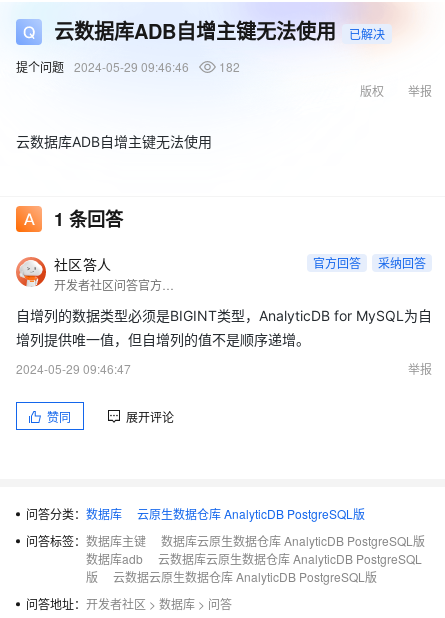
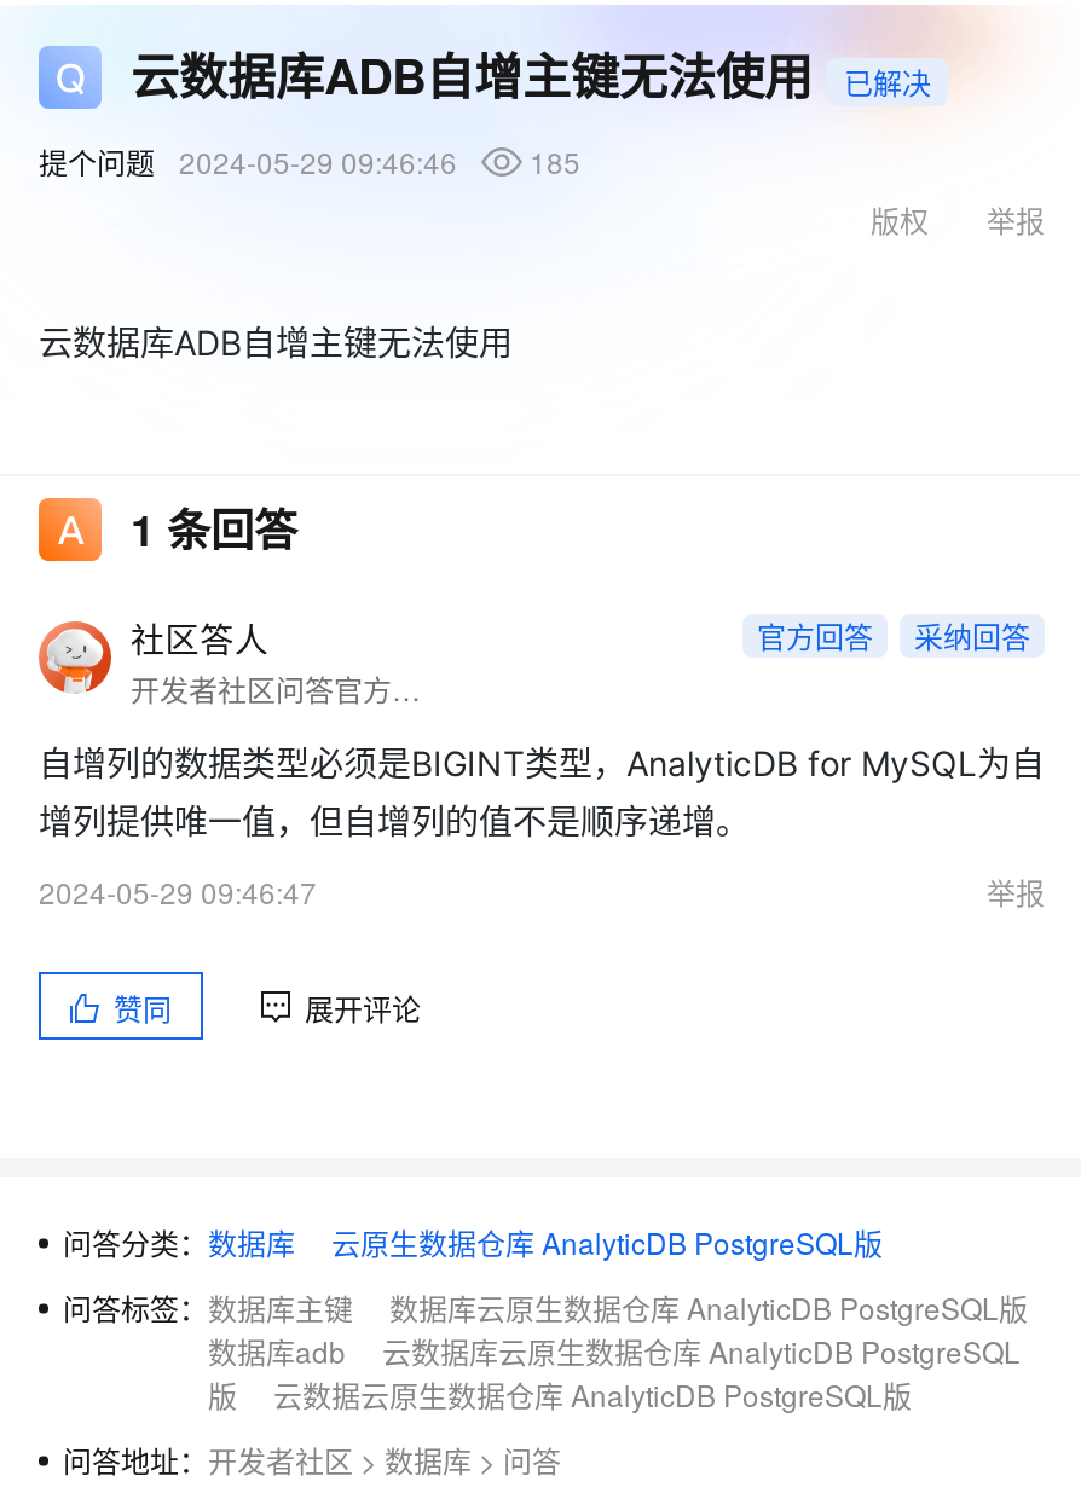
- 提个问题 2024-05-29 09:46:46 182
+ 提个问题 2024-05-29 09:46:46 185
